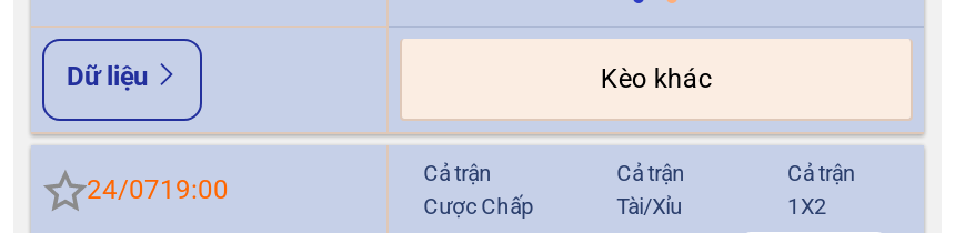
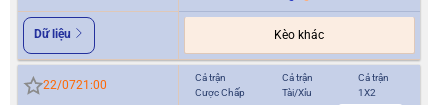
- 24/0719:00
+ 22/0721:00
